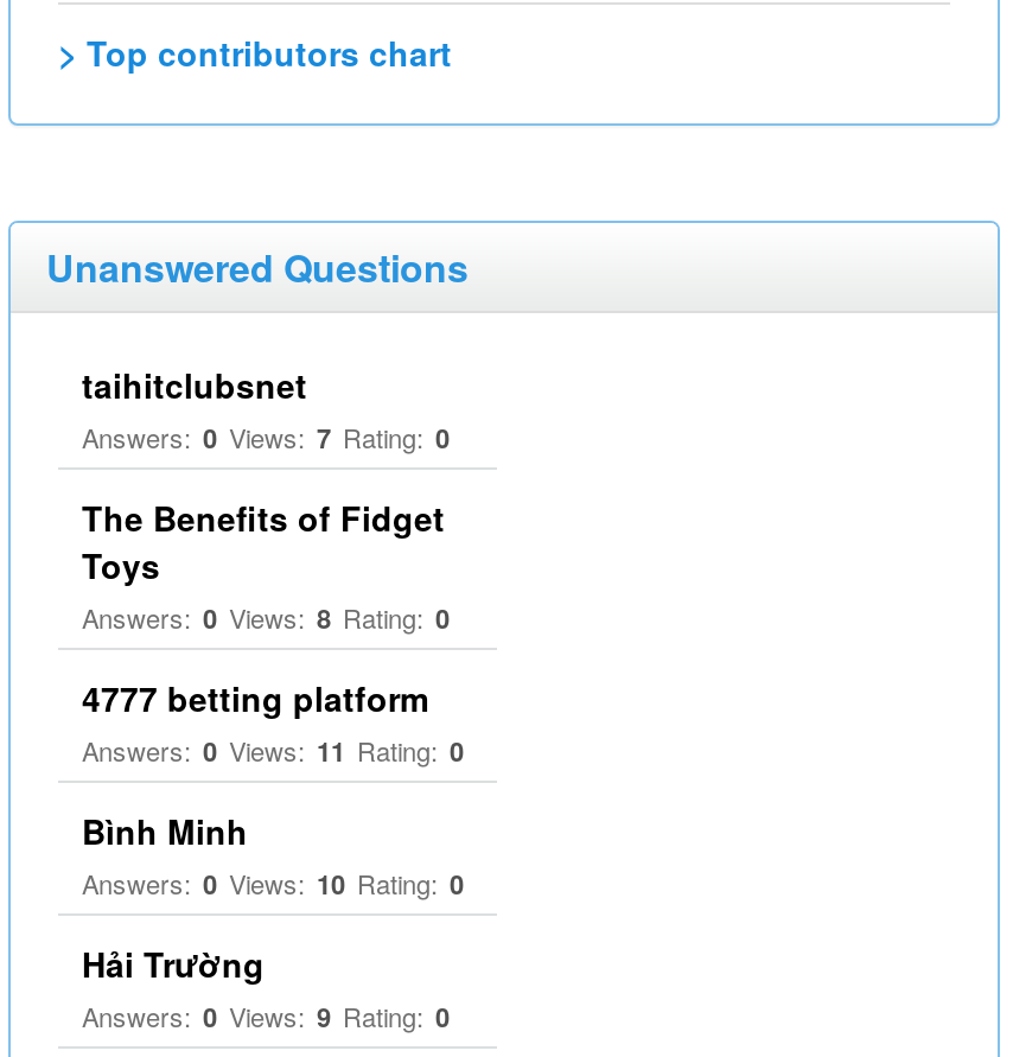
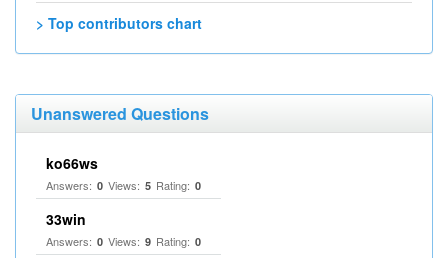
- taihitclubsnet
- Answers: 0 Views: 7 Rating: 0
- The Benefits of Fidget
- Toys
- Answers: 0 Views: 8 Rating: 0
- 4777 betting platform
- Answers: 0 Views: 11 Rating: 0
- Bình Minh
- Answers: 0 Views: 10 Rating: 0
- Hải Trường
+ ko66ws
+ Answers: 0 Views: 5 Rating: 0
+ 33win
